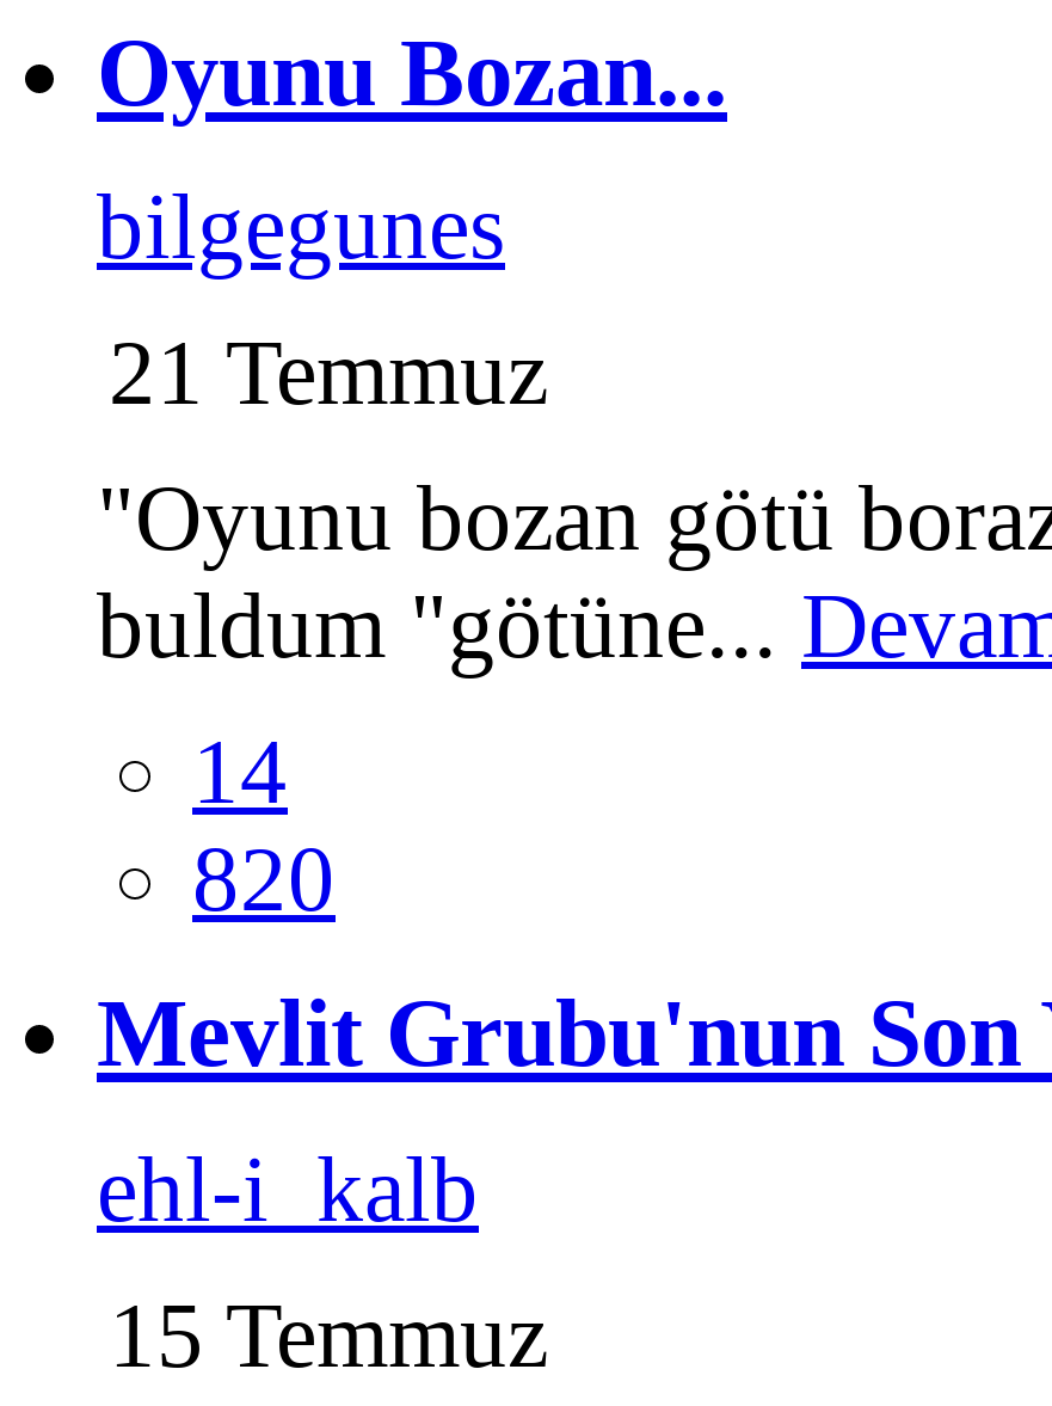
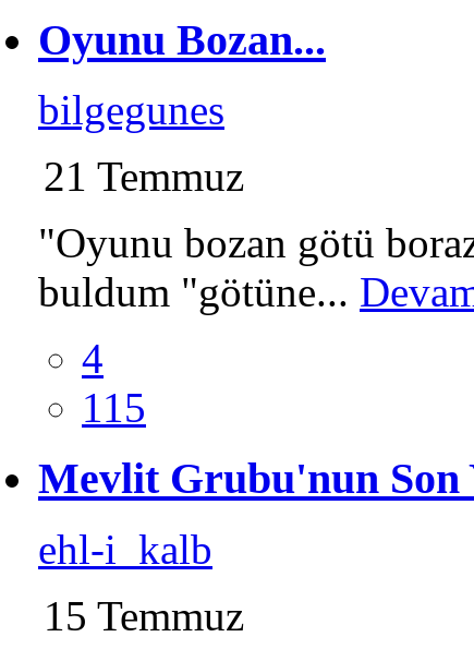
- 14
+ 4

- 820
+ 115
